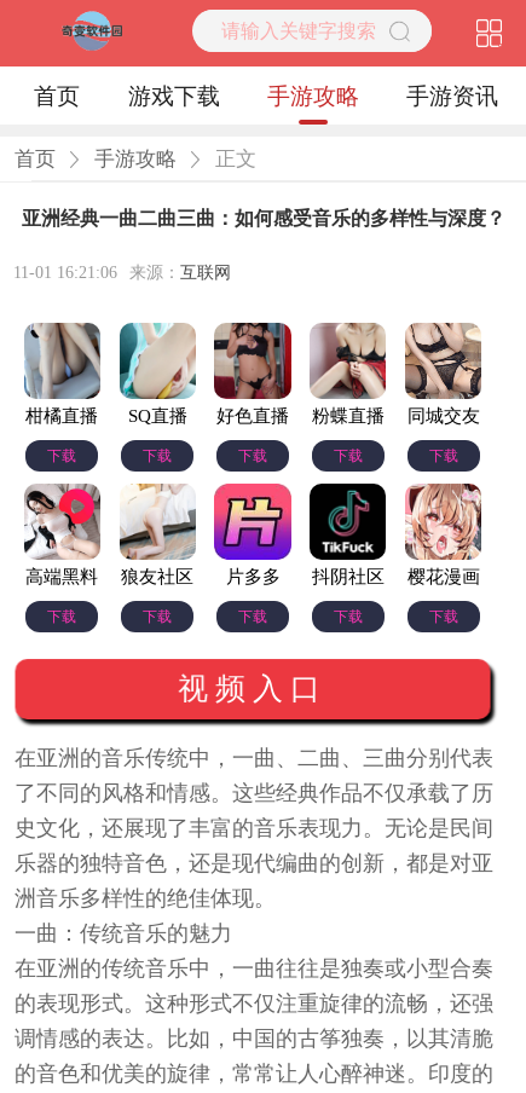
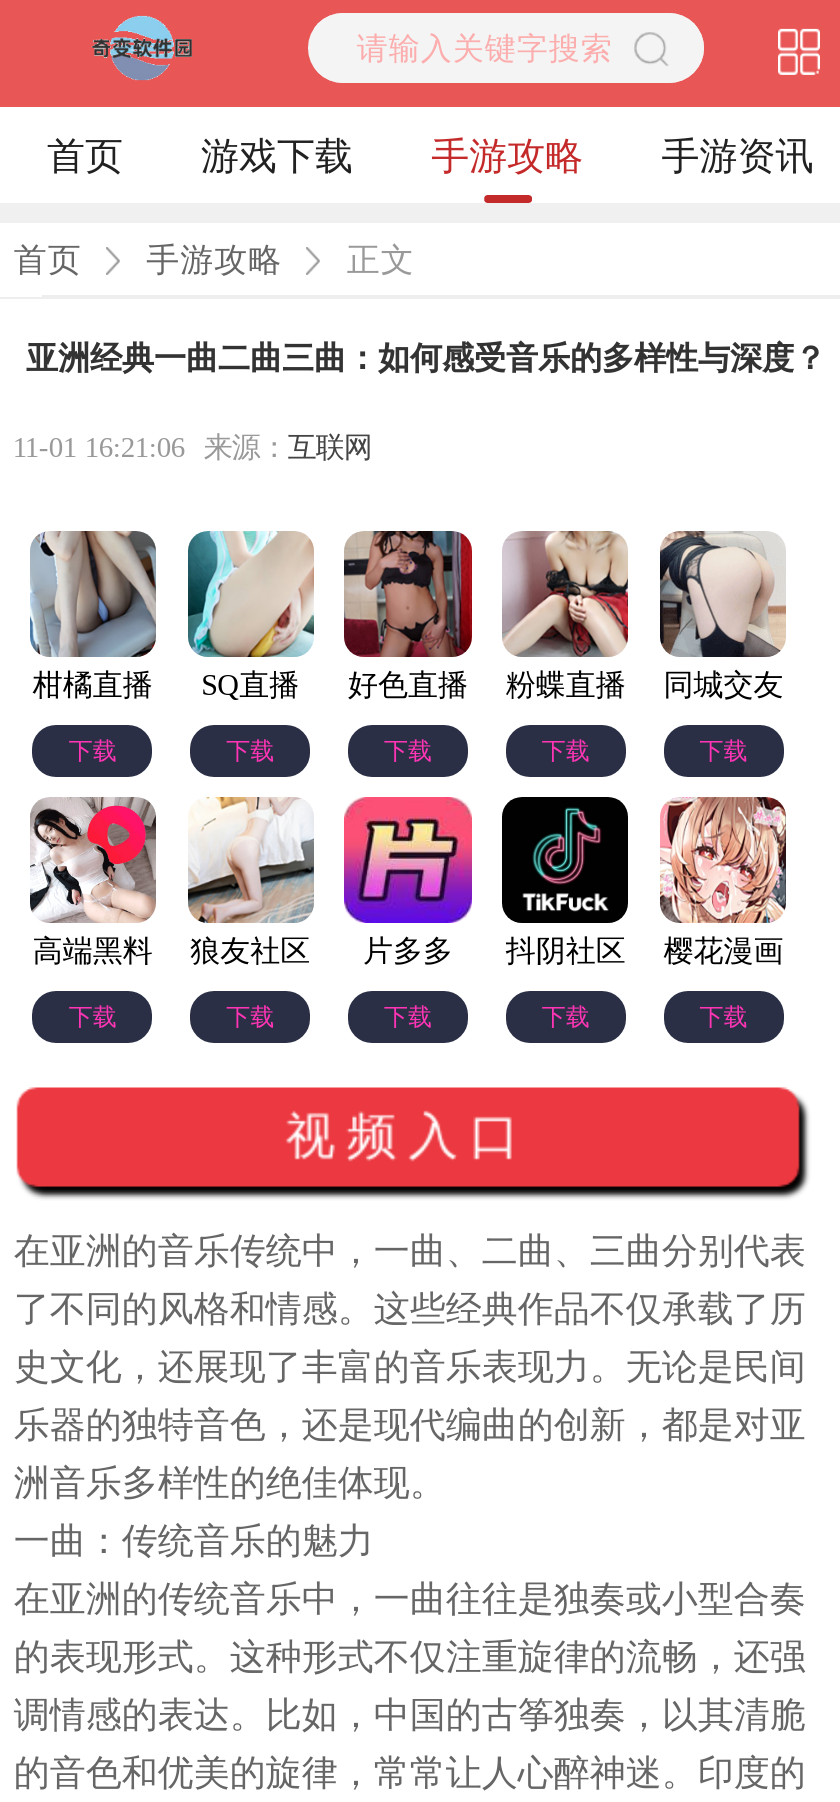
- [image]
+ [image]
